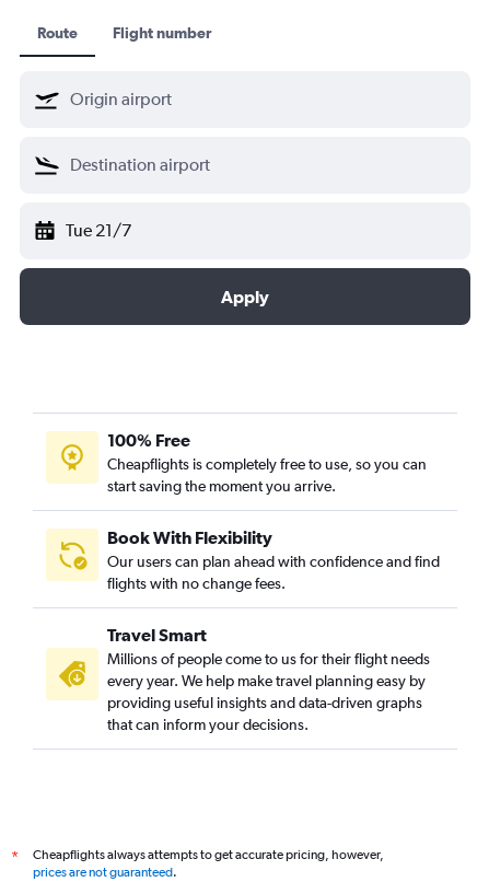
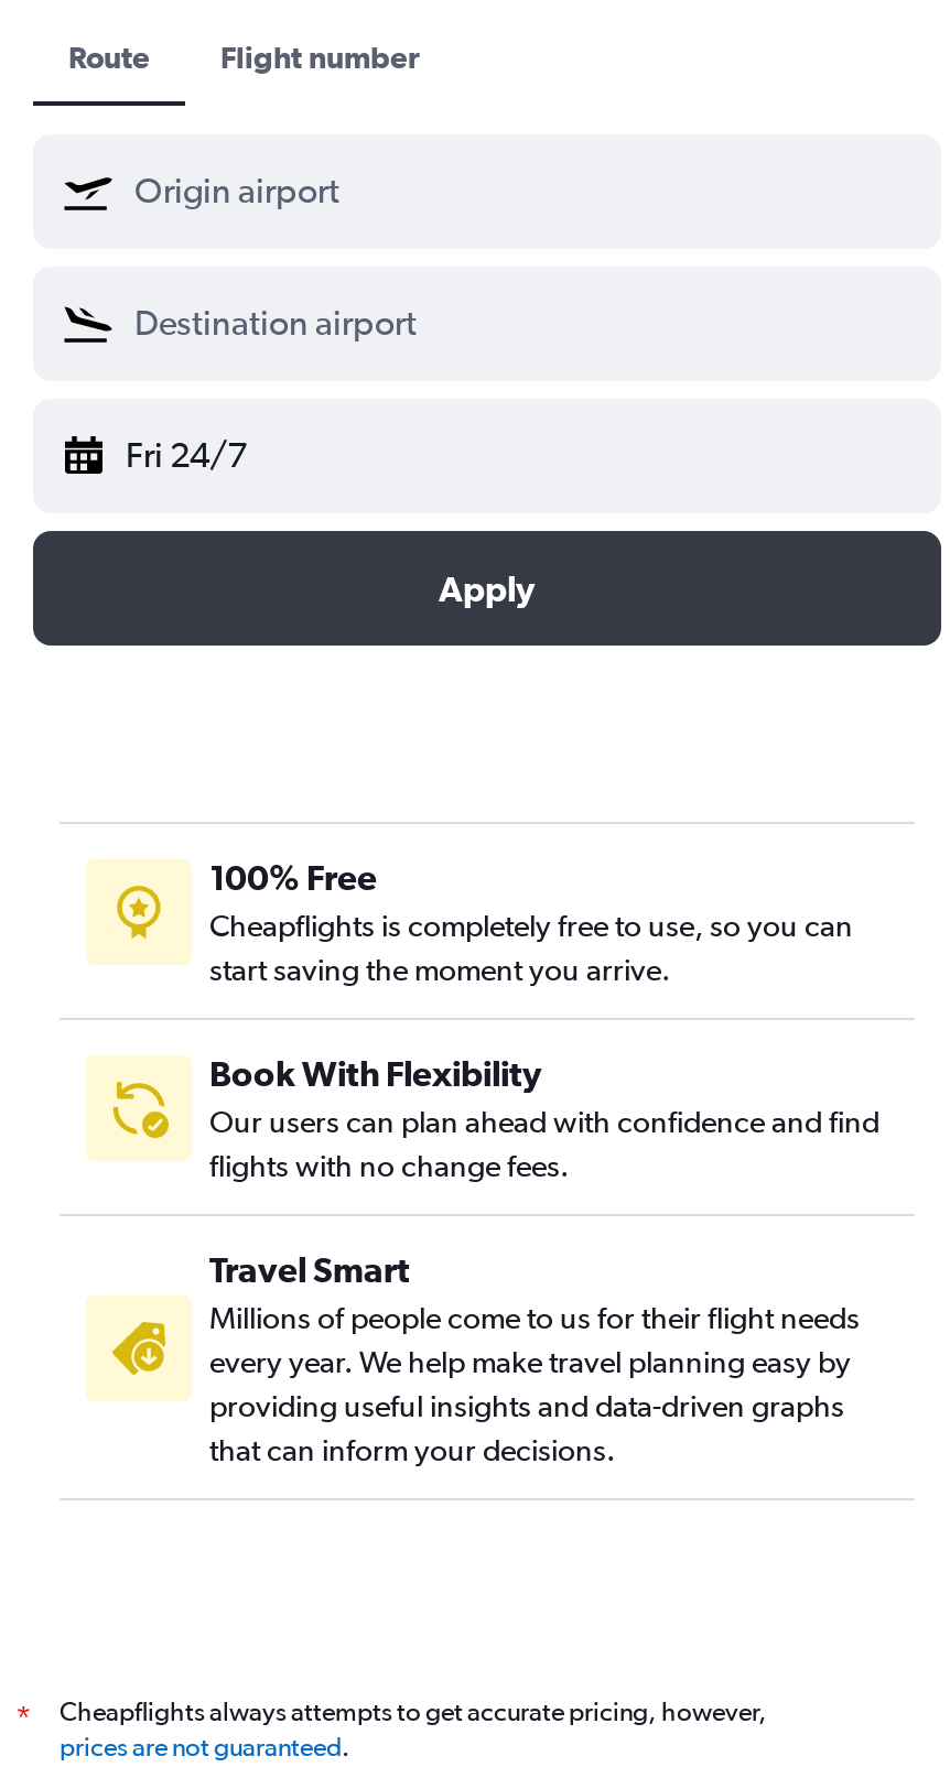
- Tue 21/7
+ Fri 24/7
